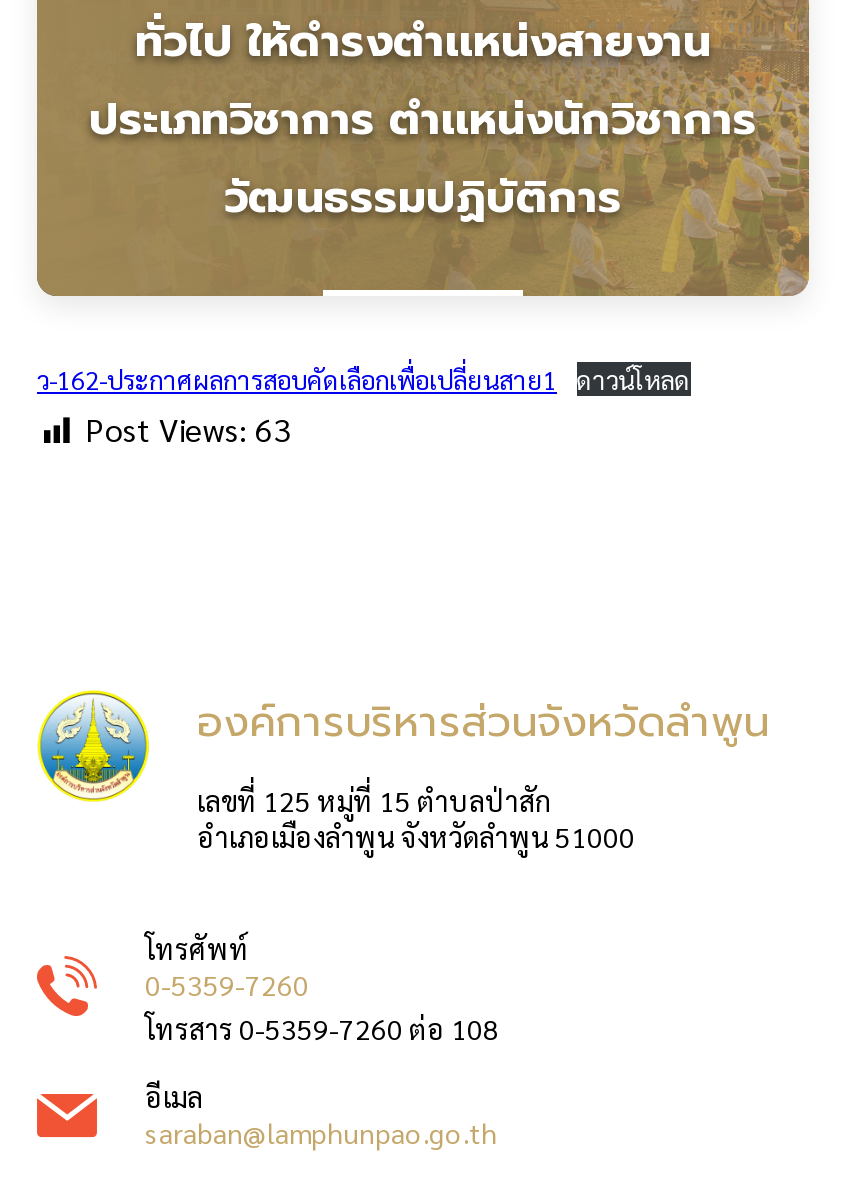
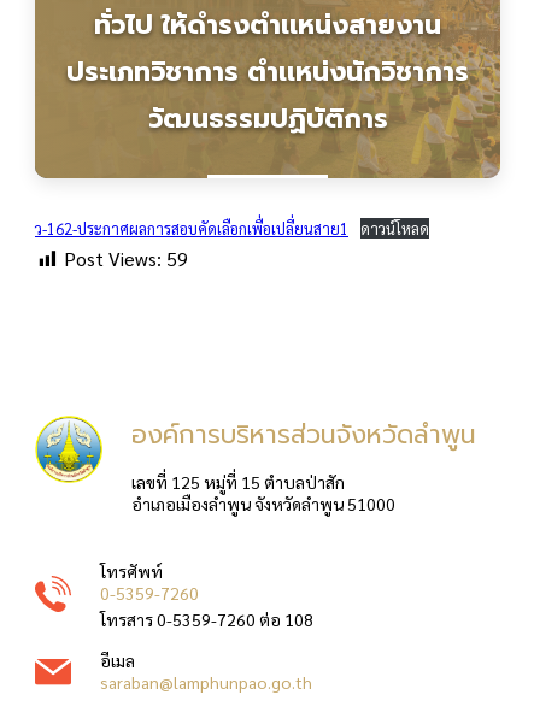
- Post Views: 63
+ Post Views: 59
